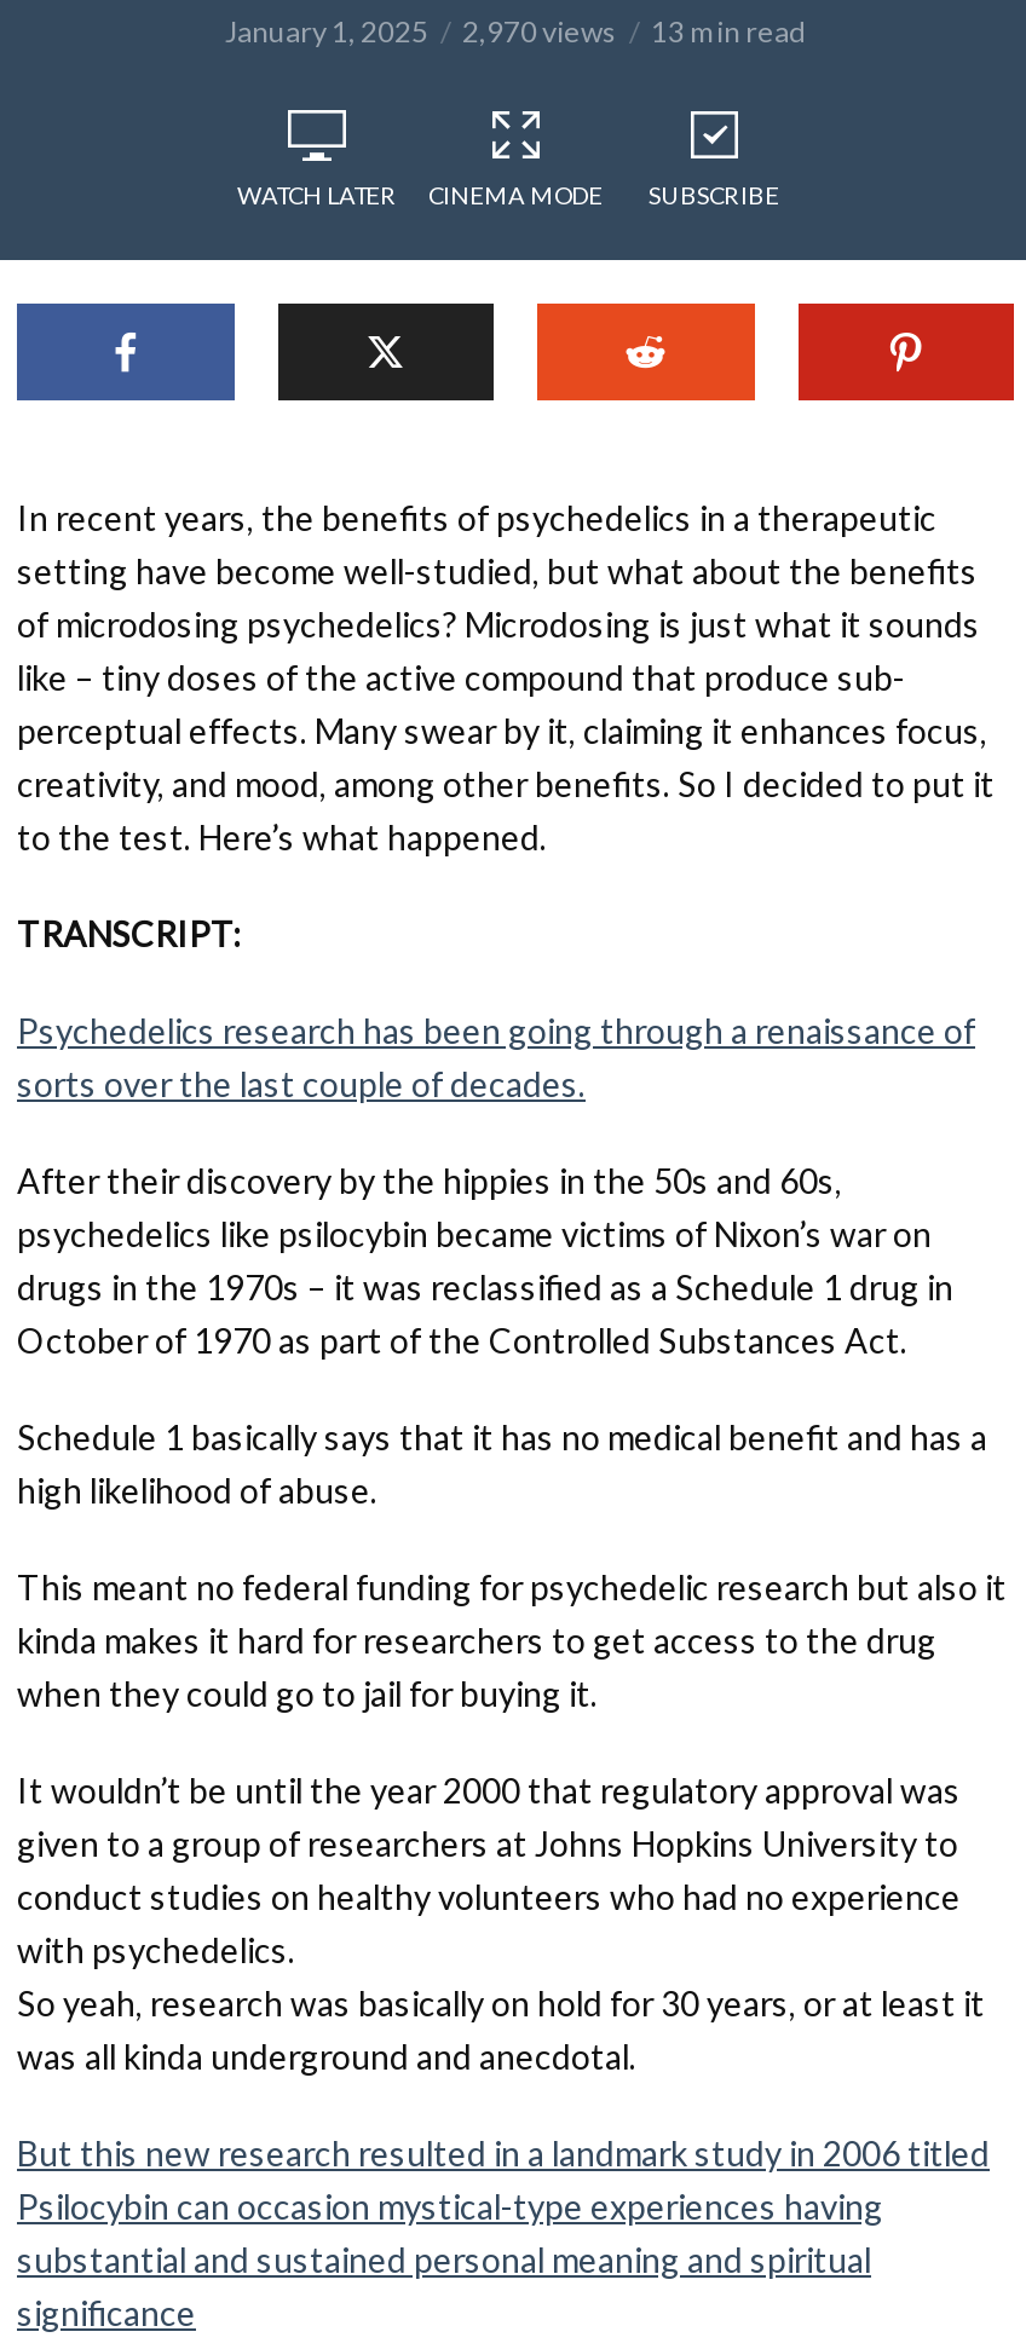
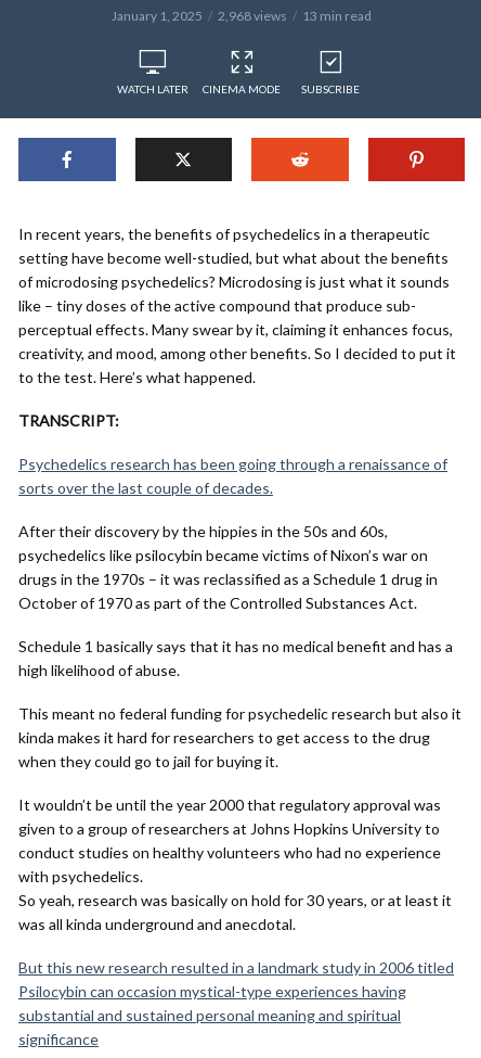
- January 1, 2025 2,970 views 13 min read
+ January 1, 2025 2,968 views 13 min read
